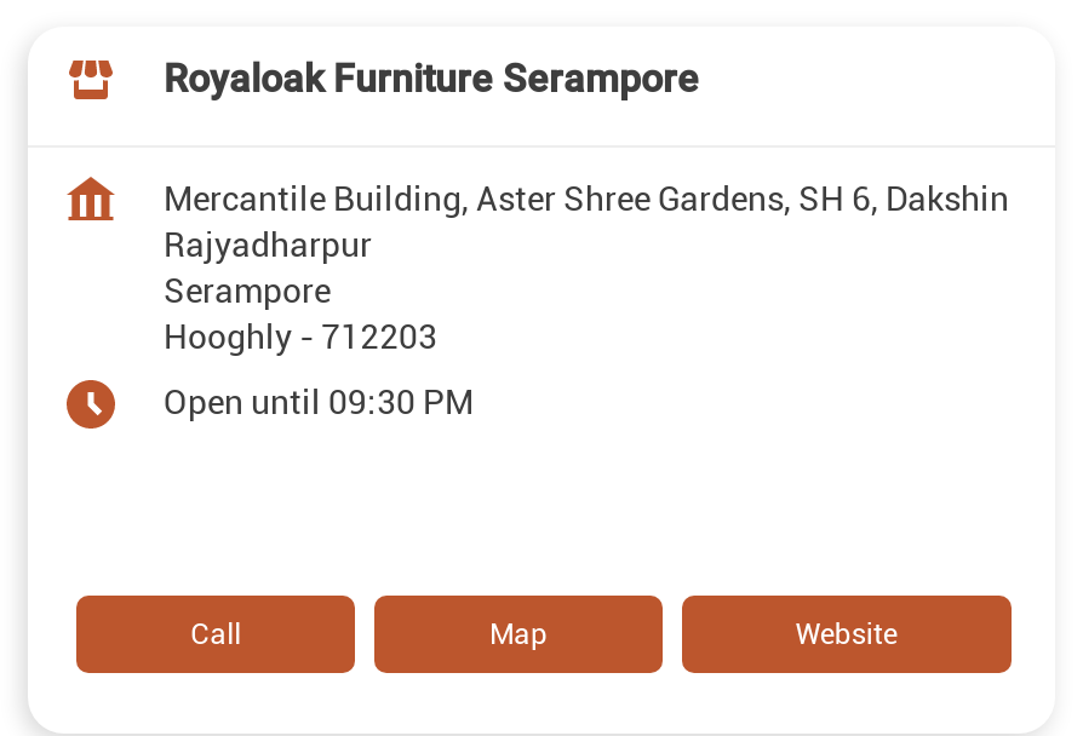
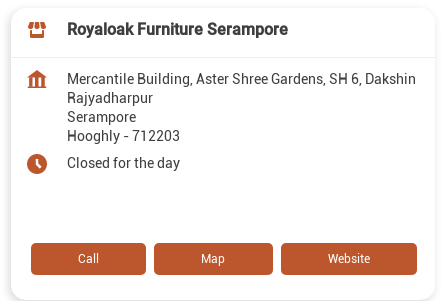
- Open until 09:30 PM
+ Closed for the day
